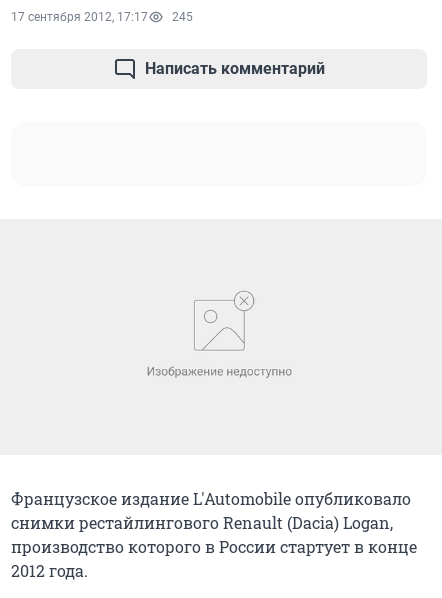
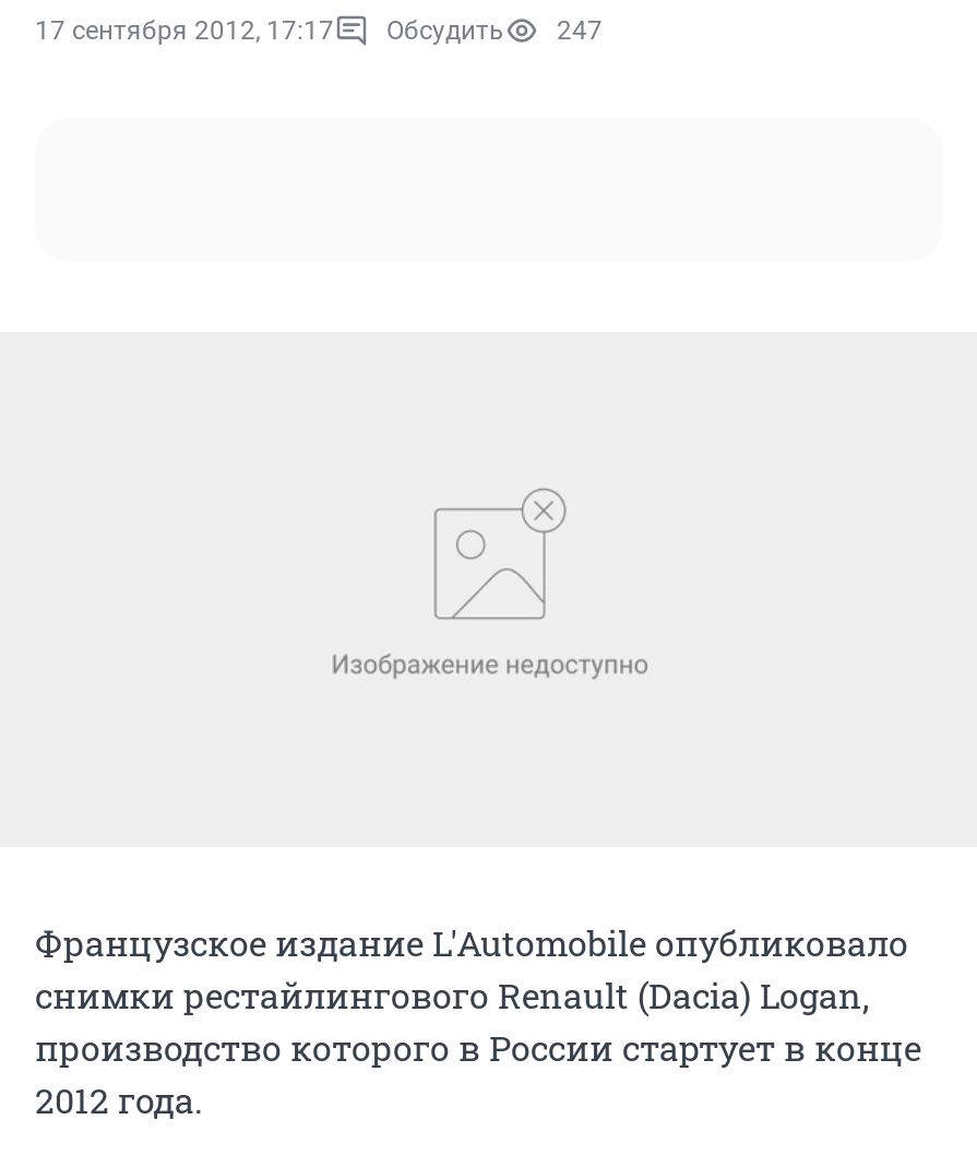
- 245
- Написать комментарий
+ Обсудить
+ 247
